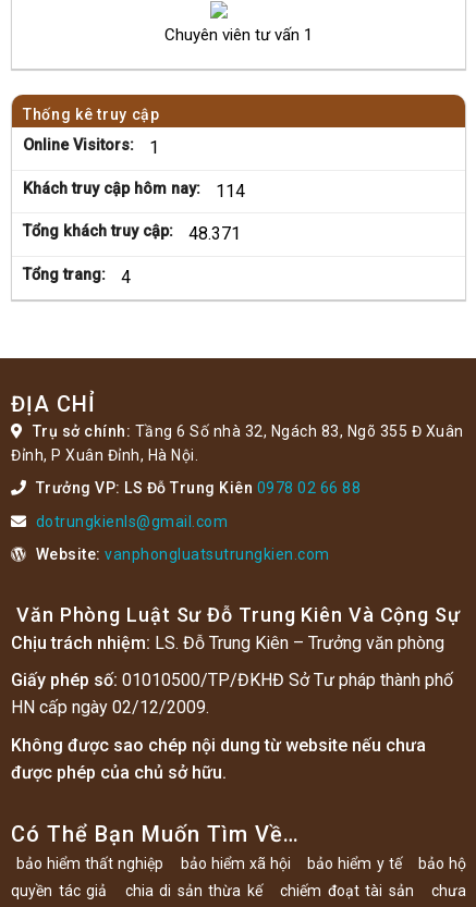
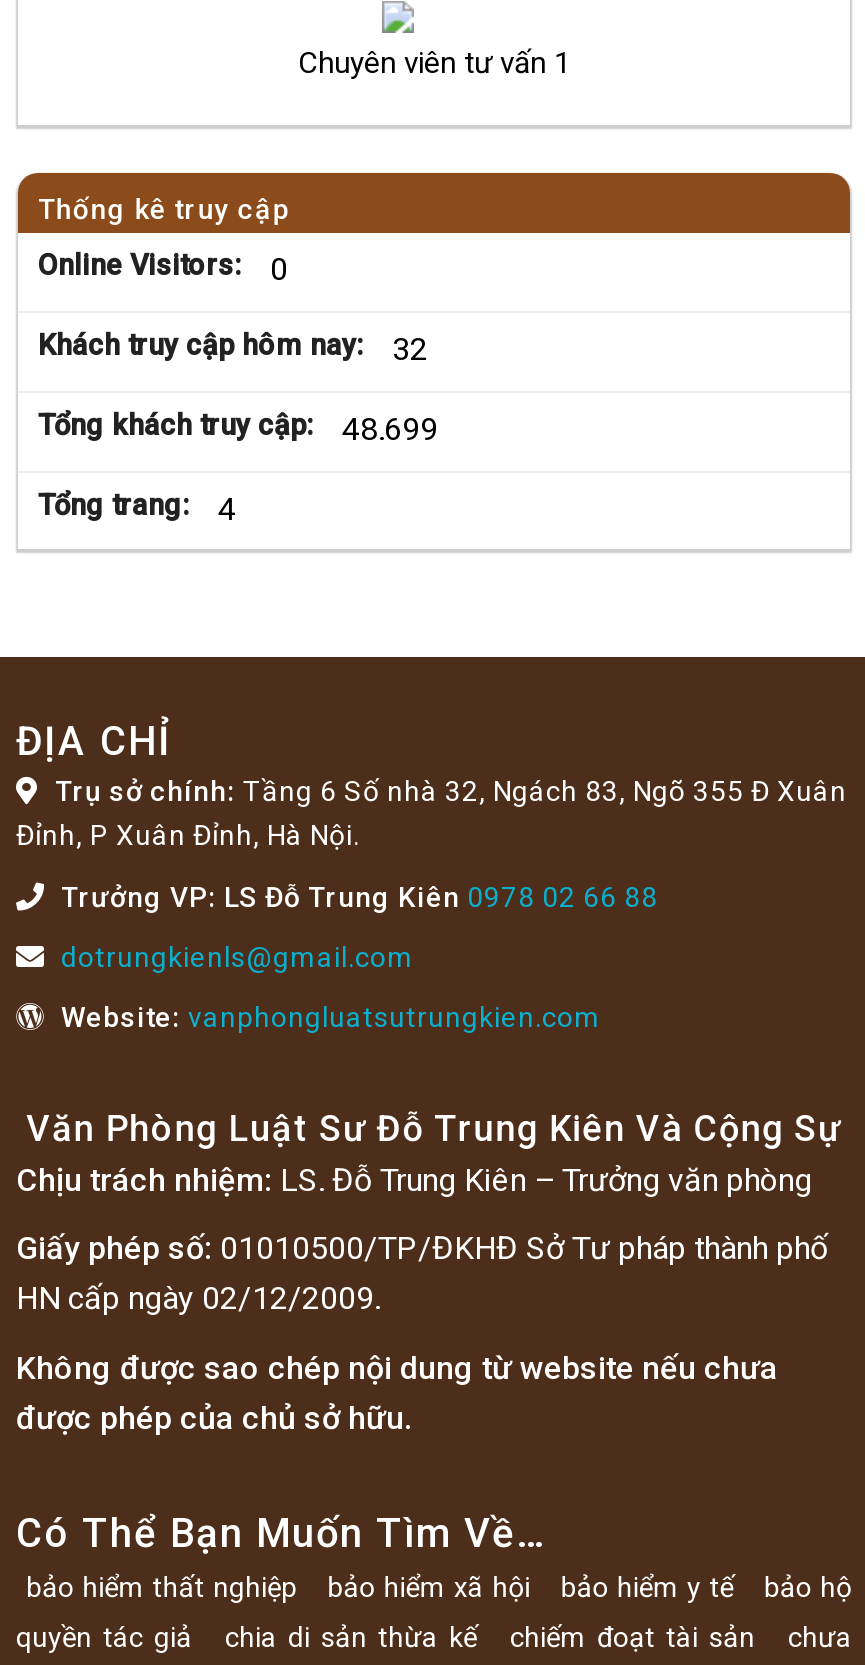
- Online Visitors: 1
+ Online Visitors: 0

- Khách truy cập hôm nay: 114
+ Khách truy cập hôm nay: 32

- Tổng khách truy cập: 48.371
+ Tổng khách truy cập: 48.699
